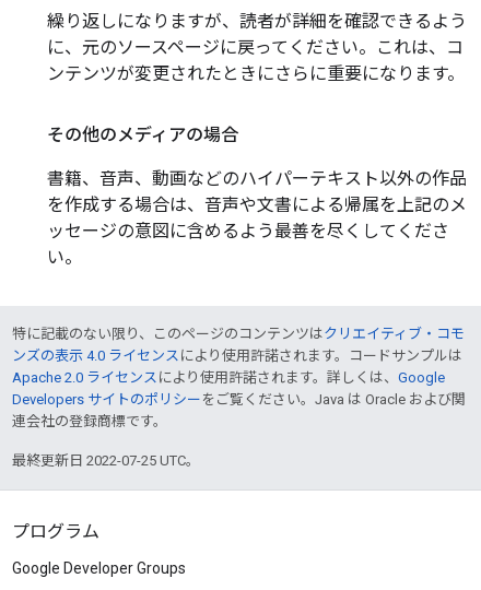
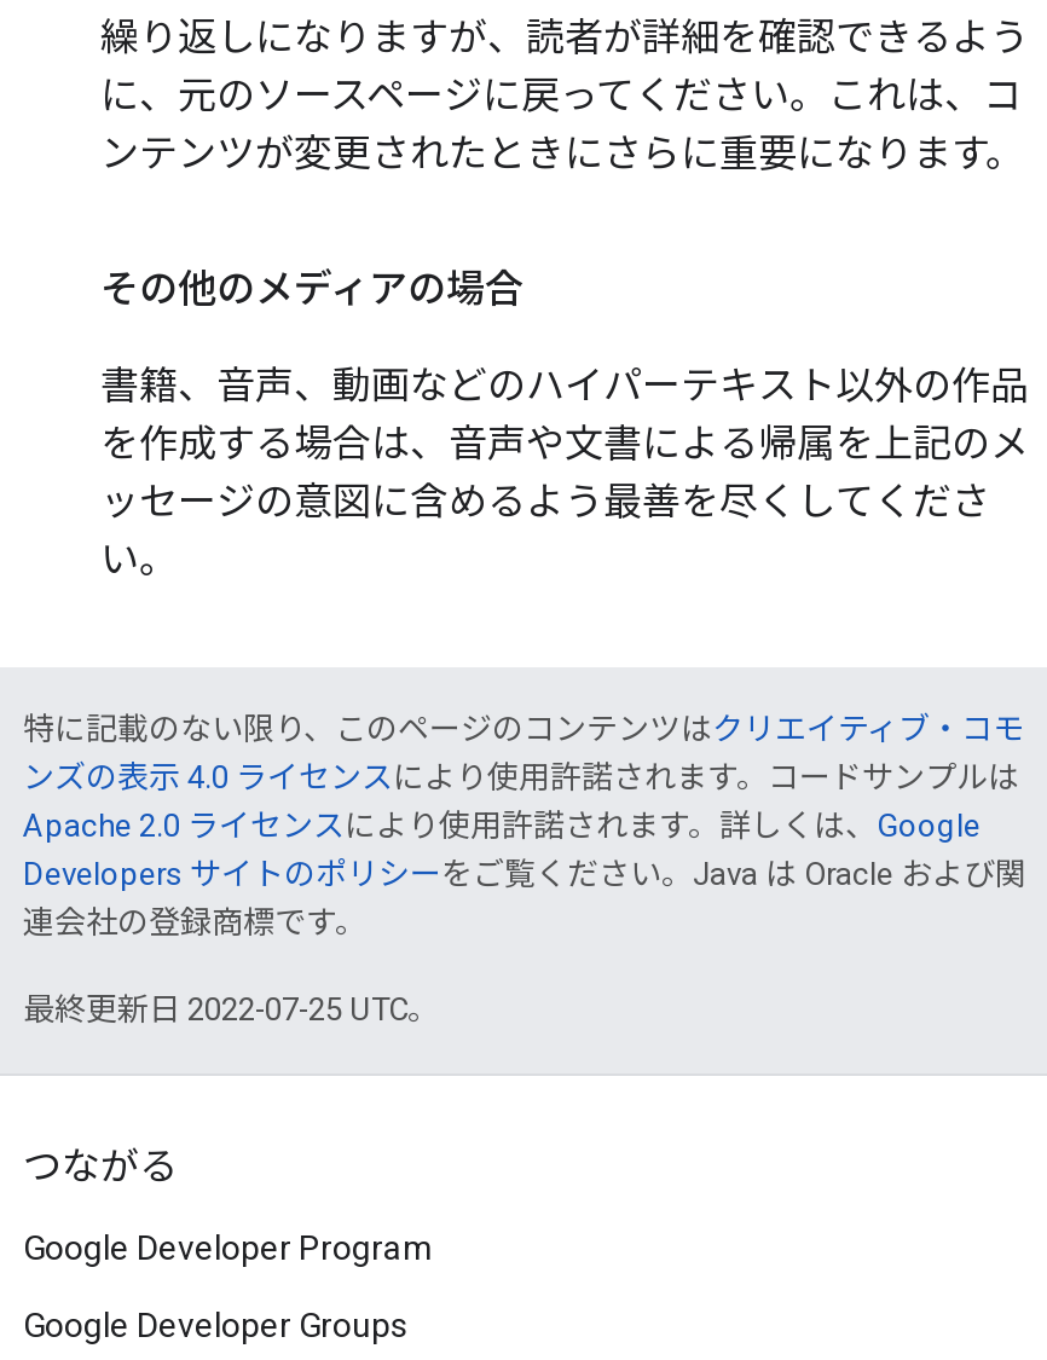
- プログラム
+ つながる
+ Google Developer Program
